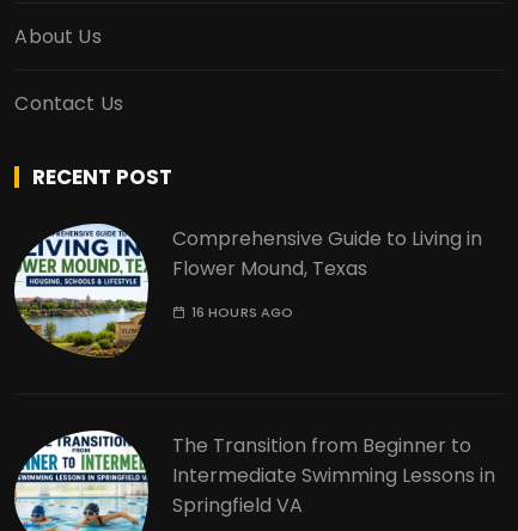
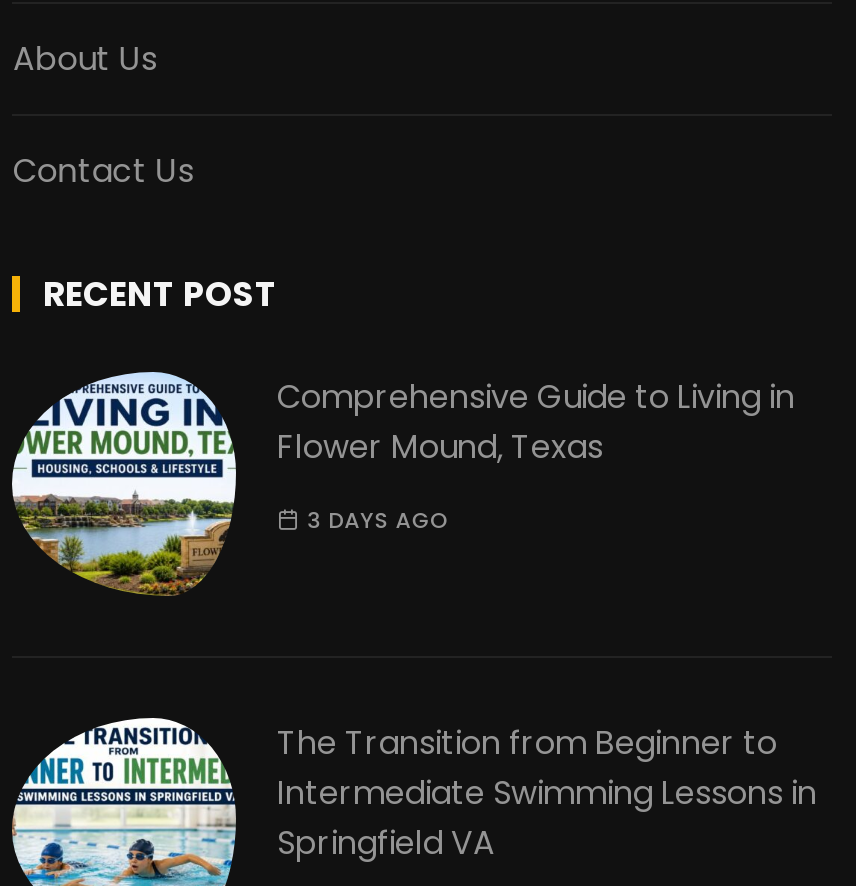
- 16 HOURS AGO
+ 3 DAYS AGO
